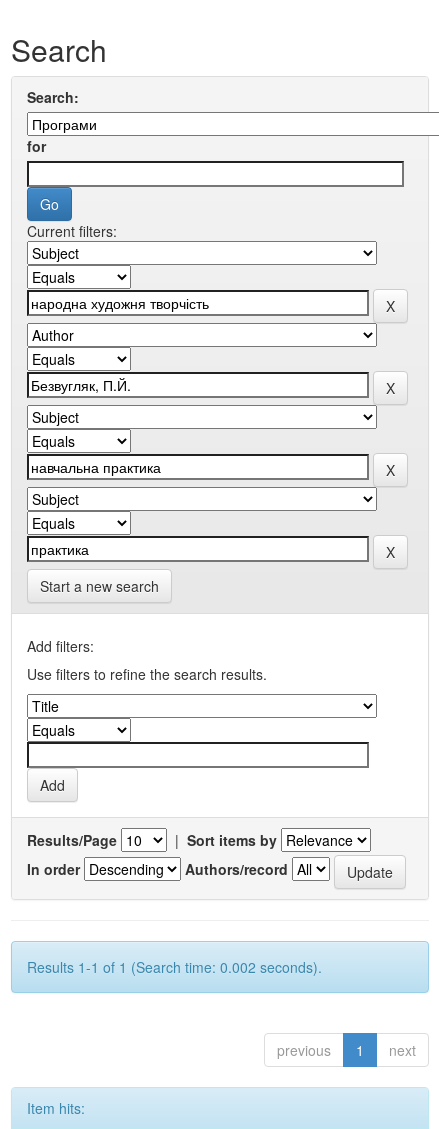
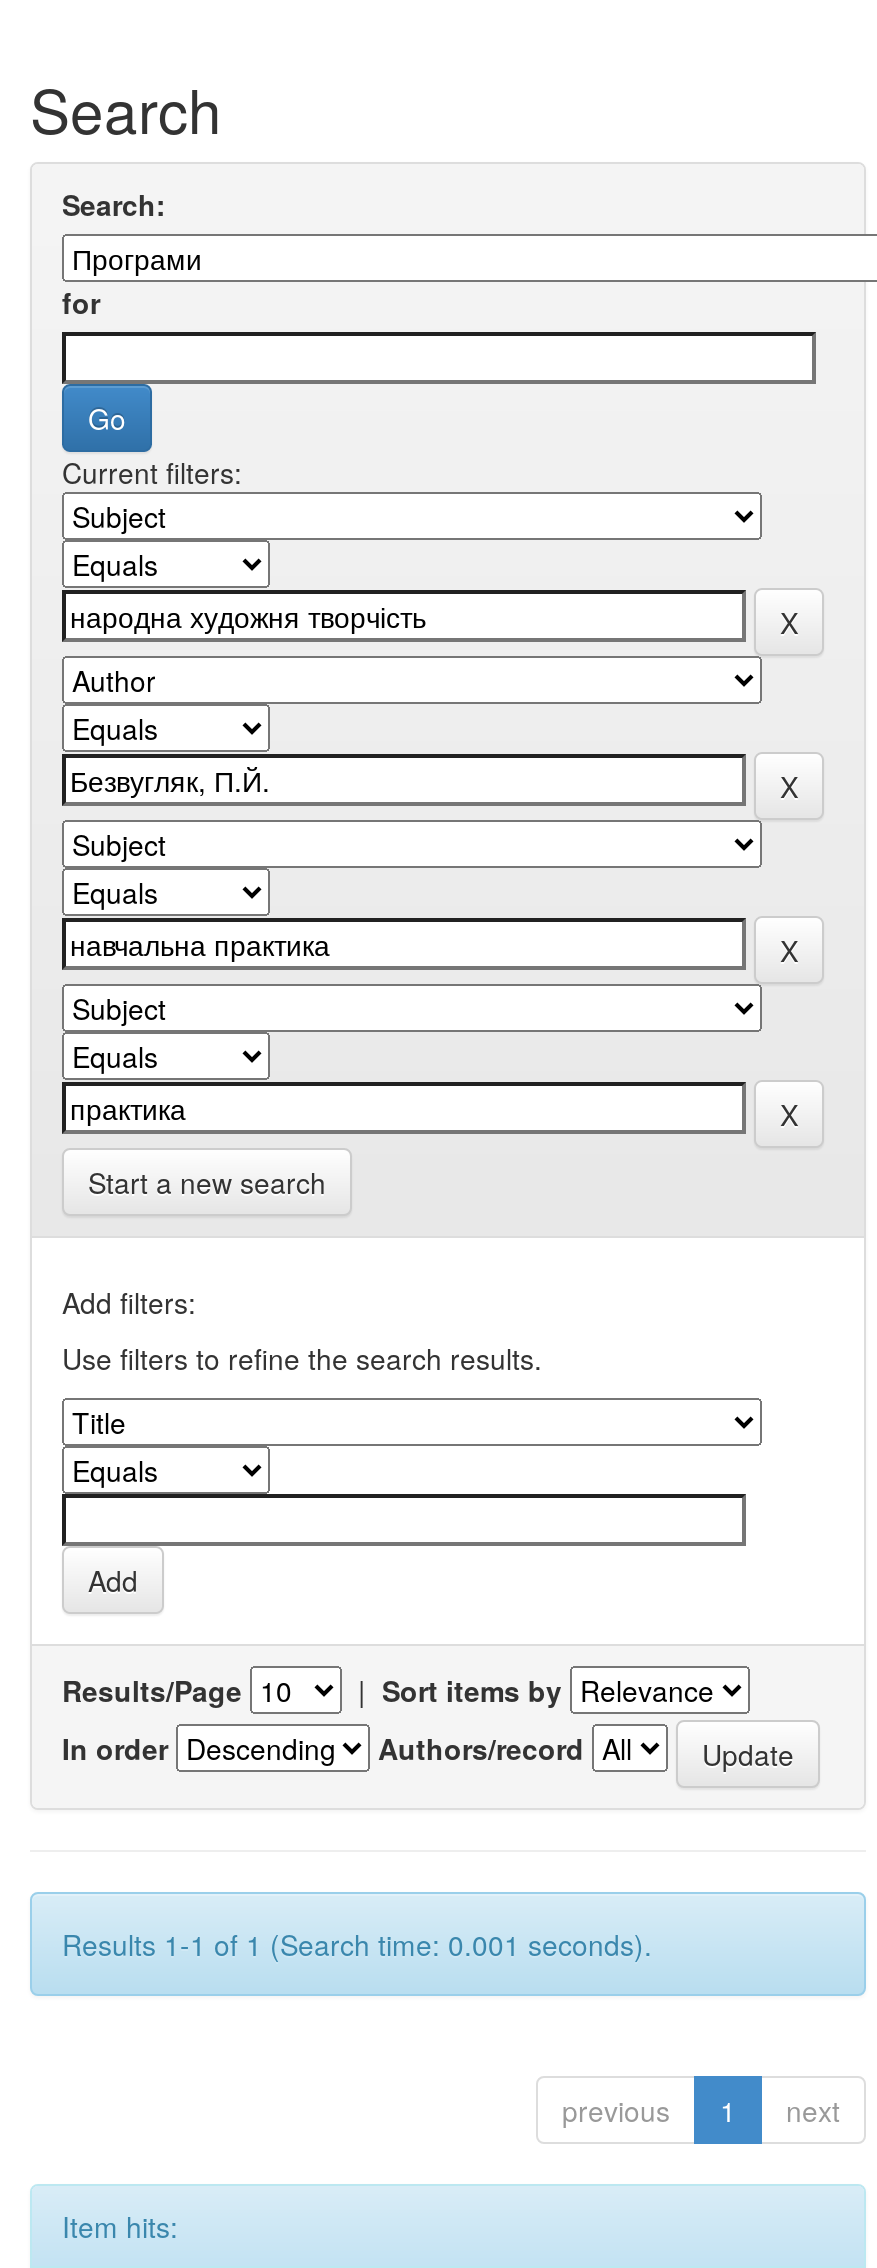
- Results 1-1 of 1 (Search time: 0.002 seconds).
+ Results 1-1 of 1 (Search time: 0.001 seconds).
